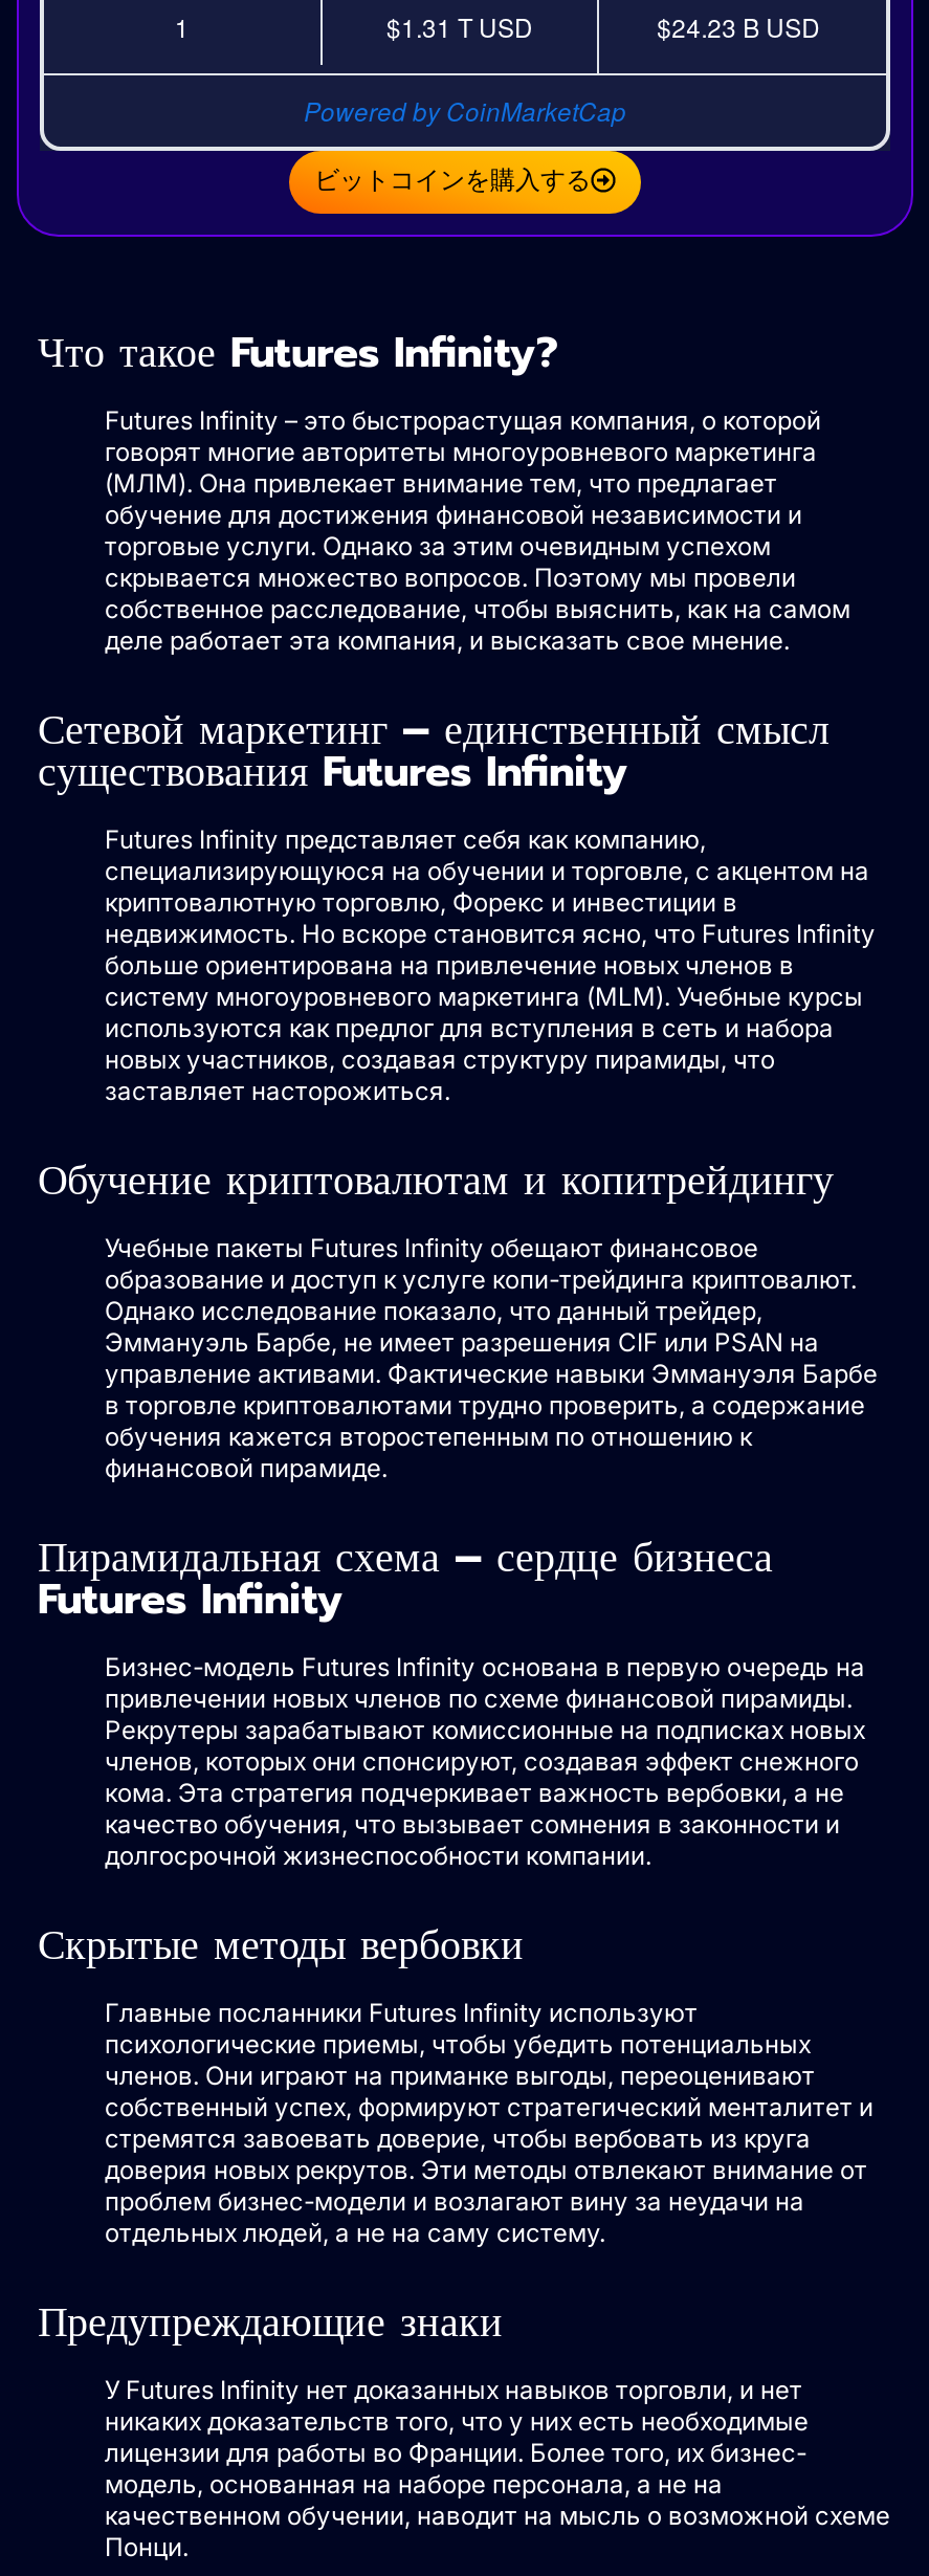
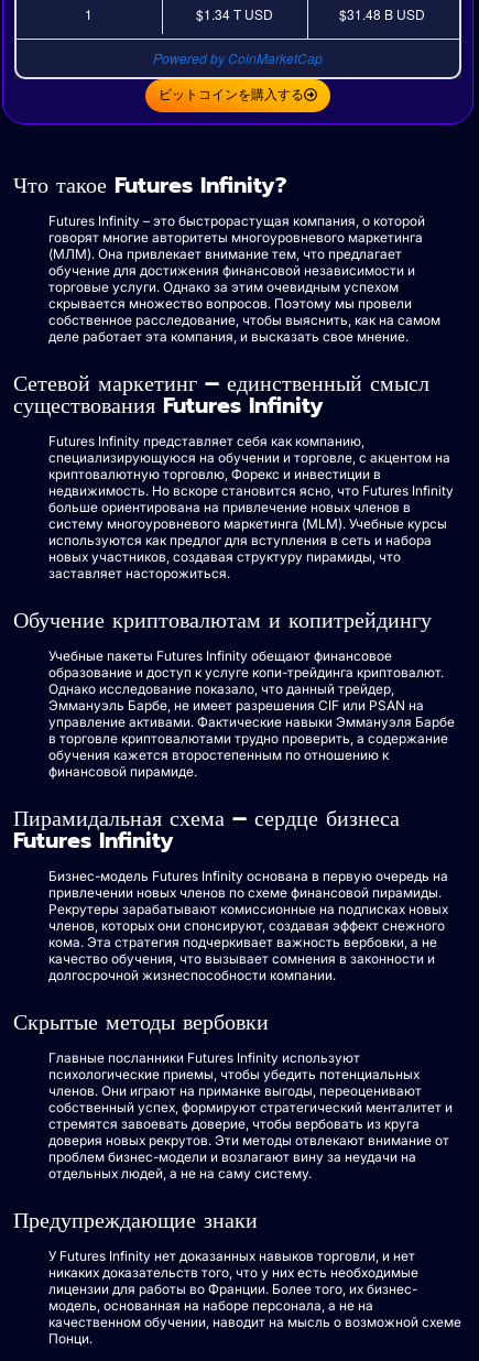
- $1.31 T USD
+ $1.34 T USD

- $24.23 B USD
+ $31.48 B USD
